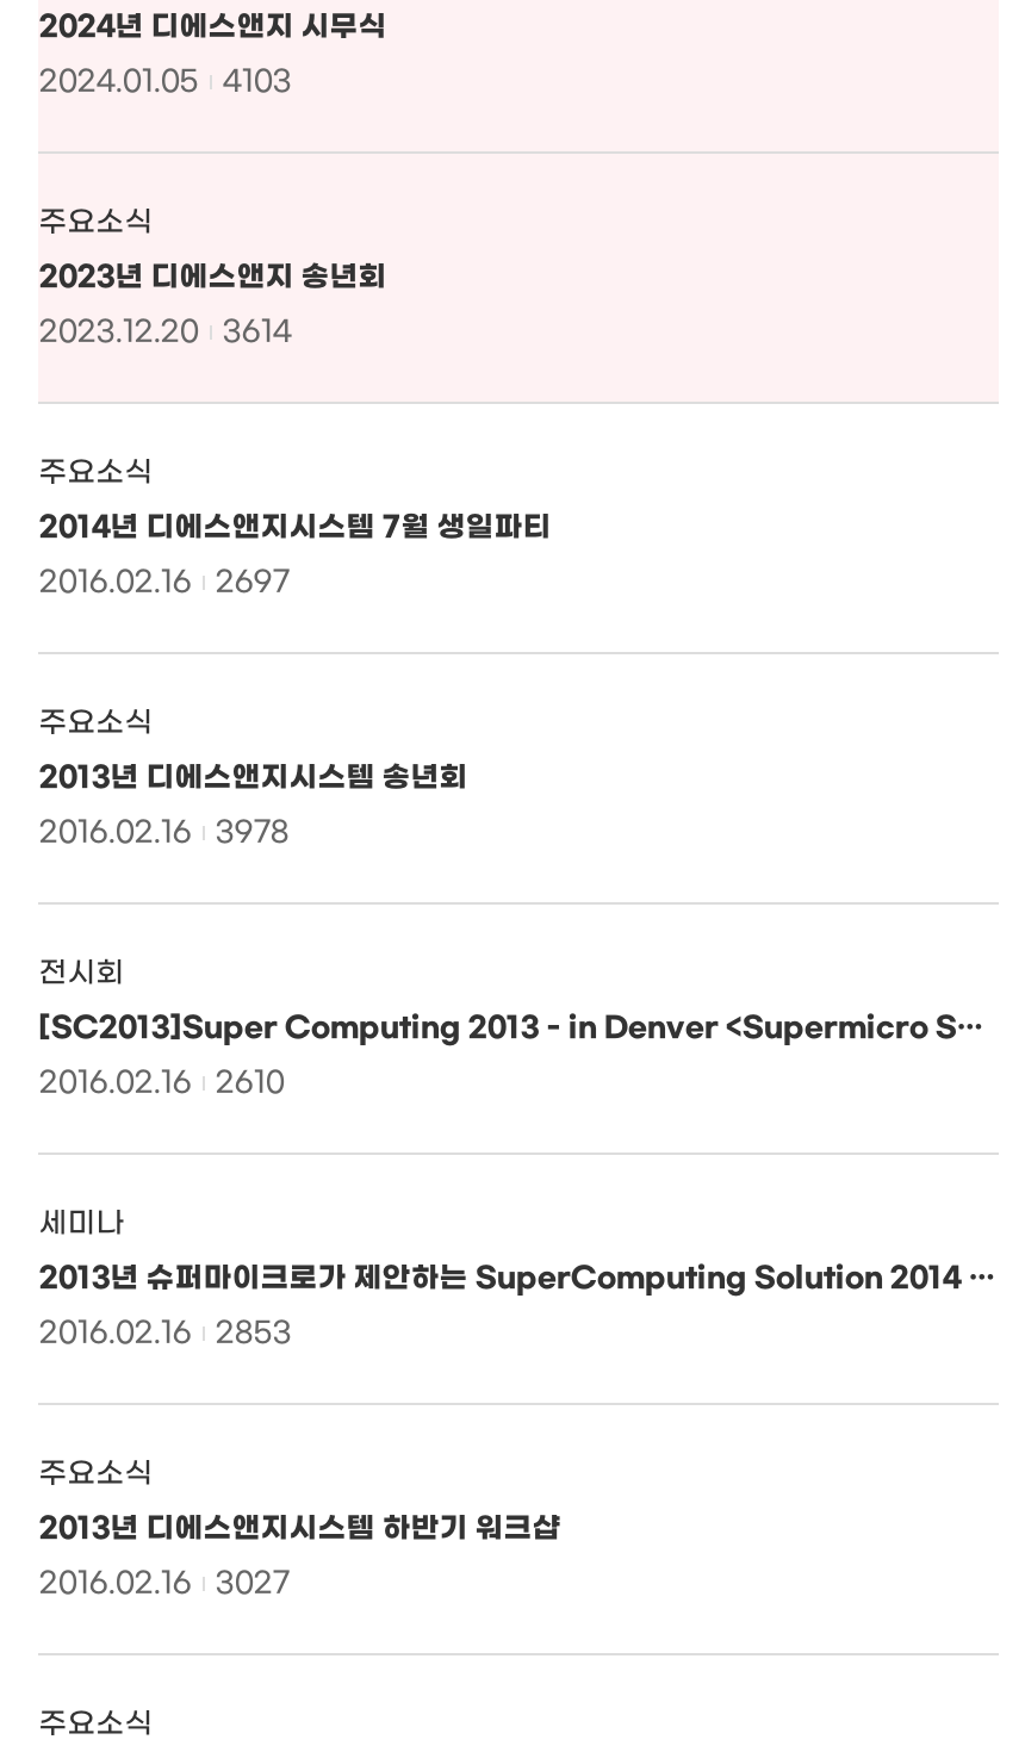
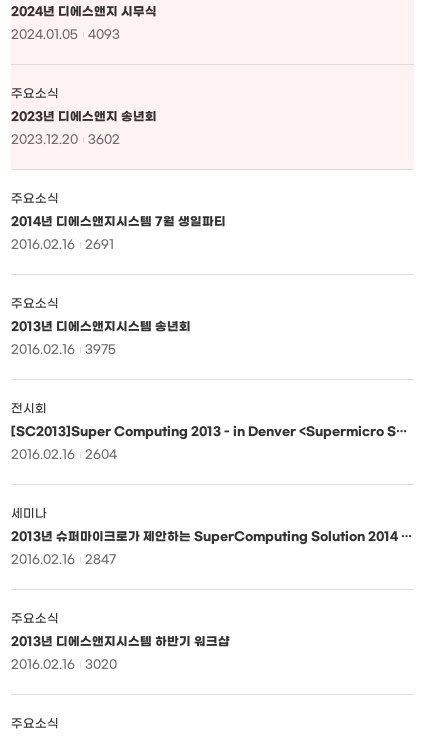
- 2024.01.05 4103
+ 2024.01.05 4093

- 2023.12.20 3614
+ 2023.12.20 3602

- 2016.02.16 2697
+ 2016.02.16 2691

- 2016.02.16 3978
+ 2016.02.16 3975

- 2016.02.16 2610
+ 2016.02.16 2604

- 2016.02.16 2853
+ 2016.02.16 2847

- 2016.02.16 3027
+ 2016.02.16 3020
